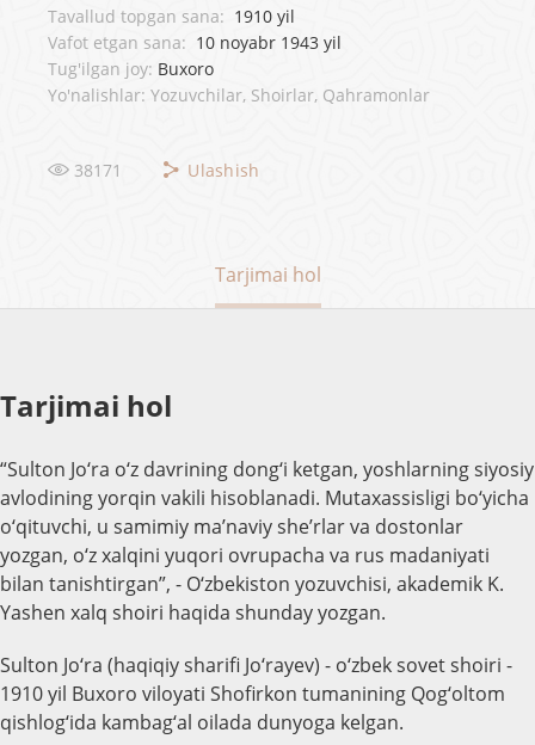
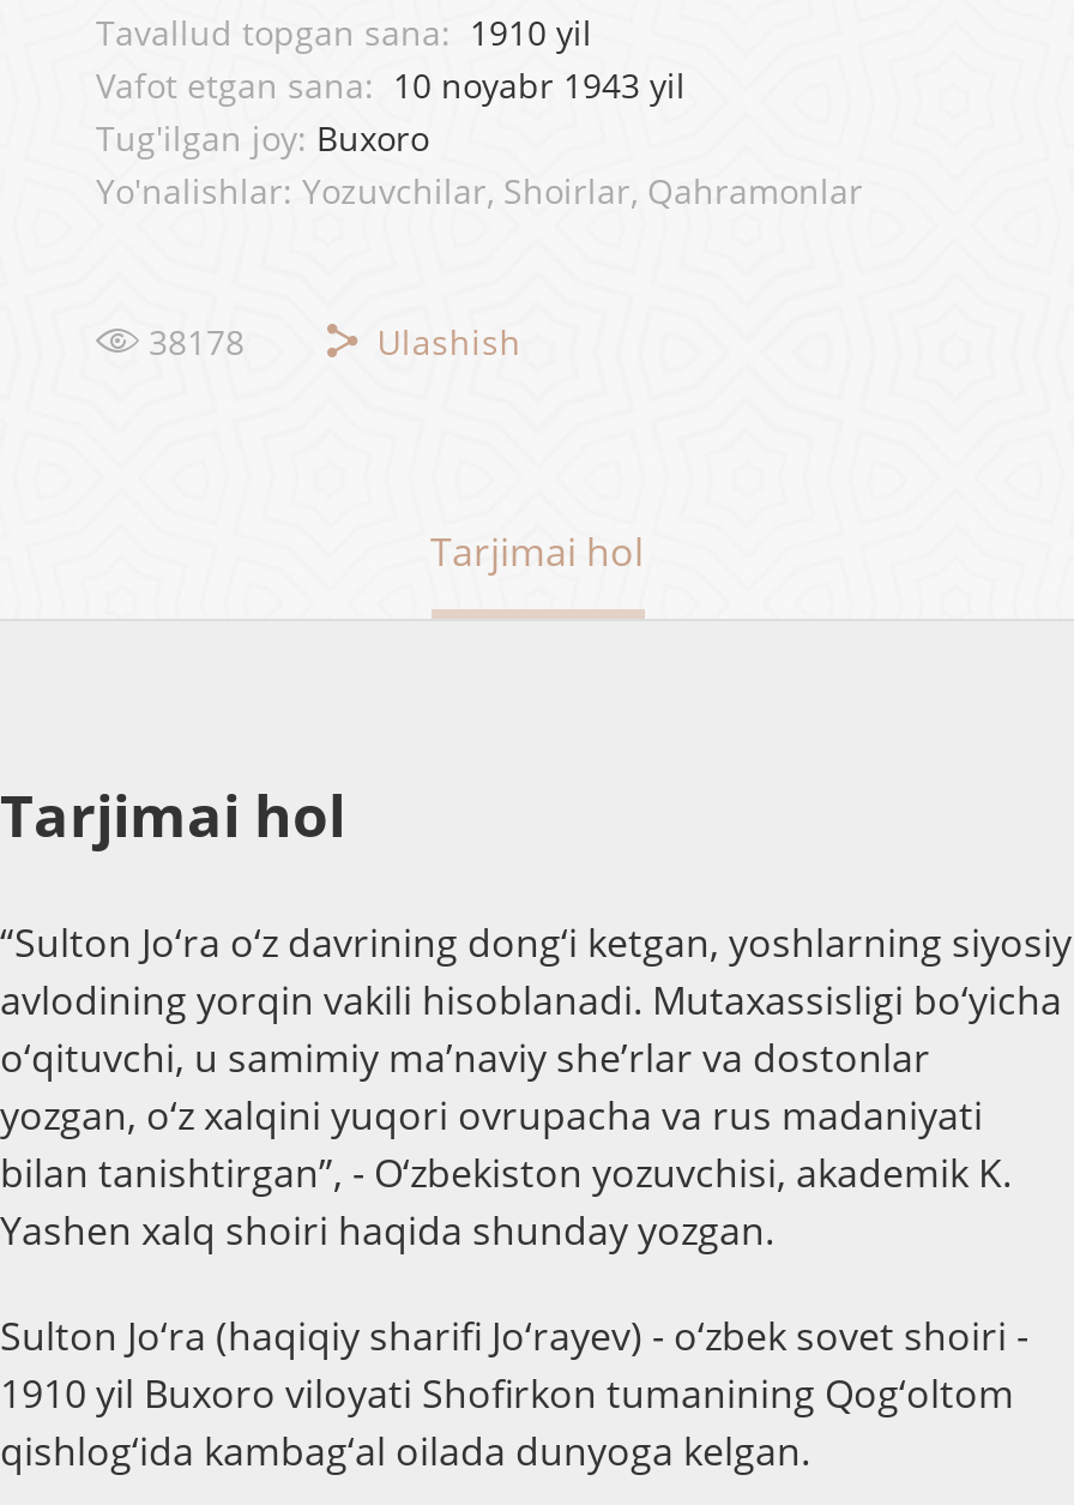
- 38171
+ 38178
